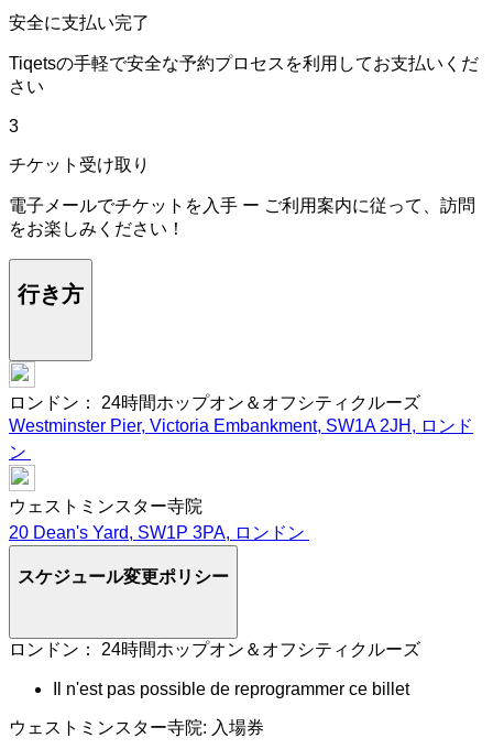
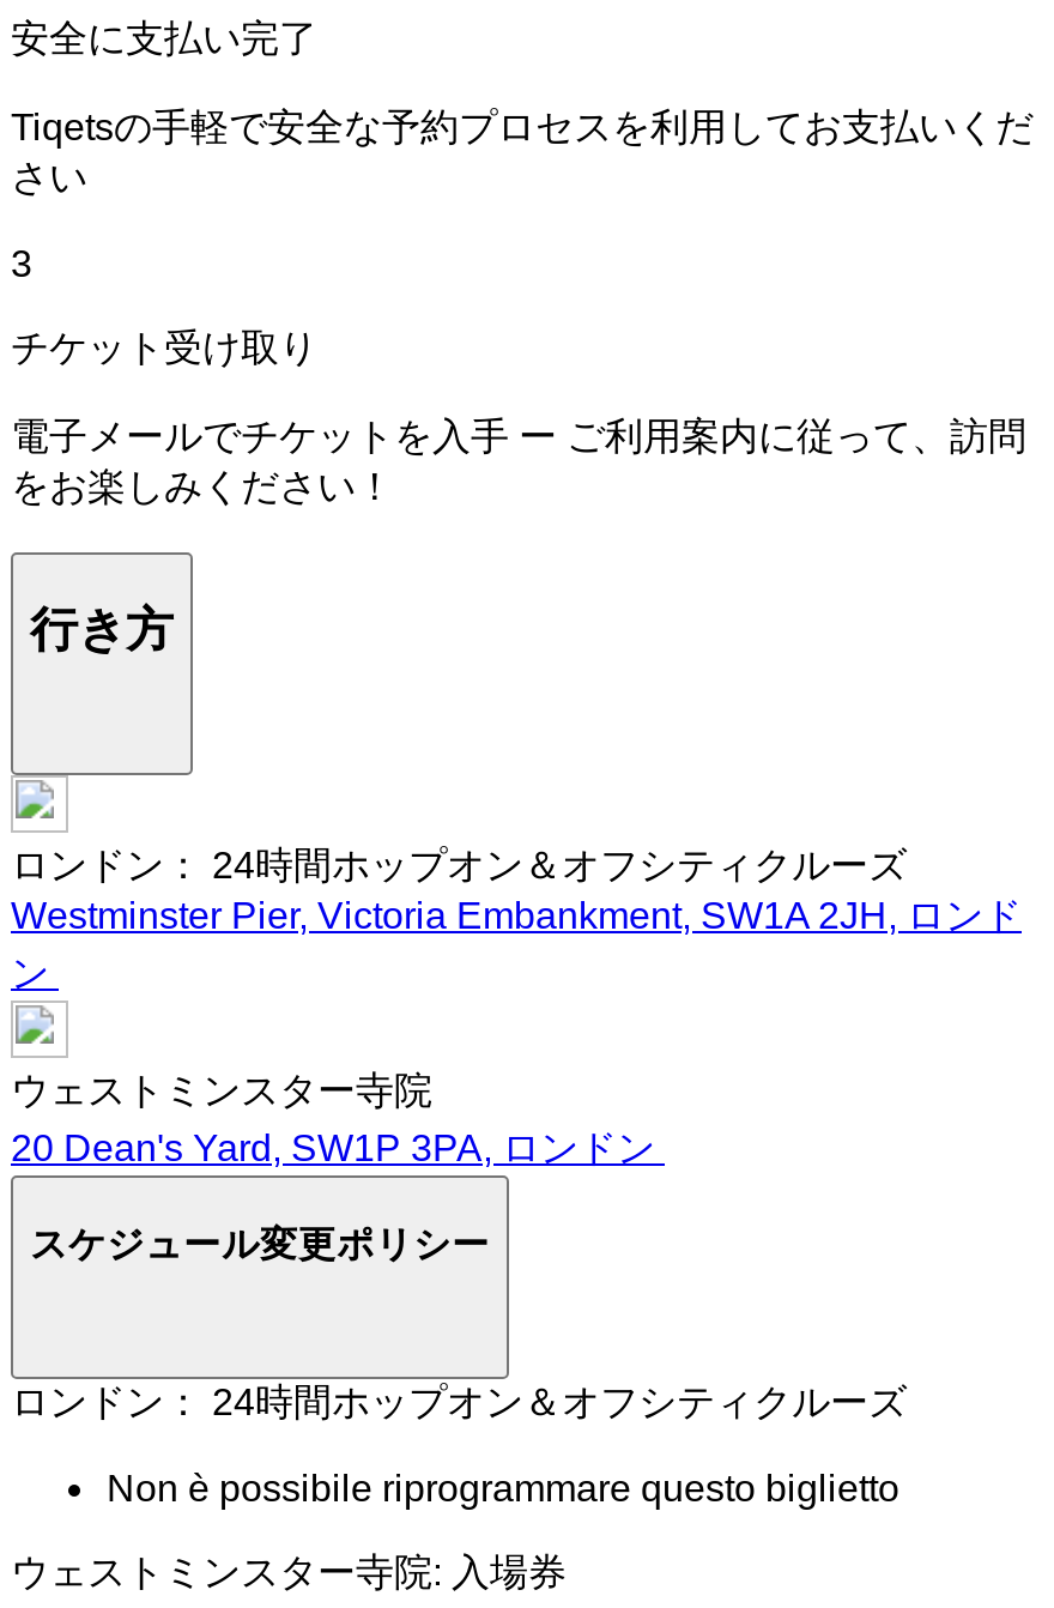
- Il n'est pas possible de reprogrammer ce billet
+ Non è possibile riprogrammare questo biglietto
